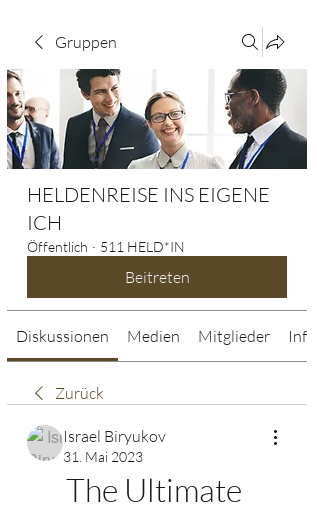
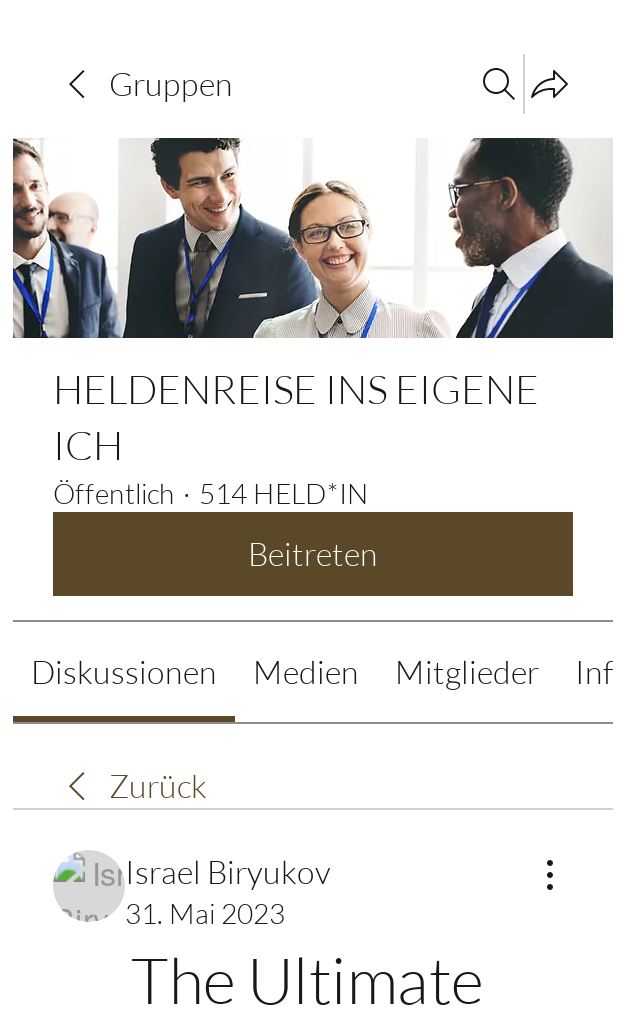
- Öffentlich · 511 HELD*IN
+ Öffentlich · 514 HELD*IN
